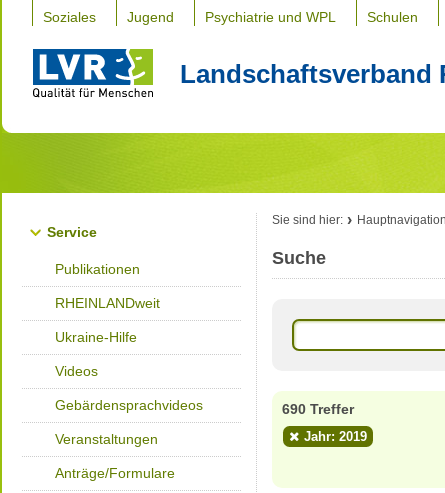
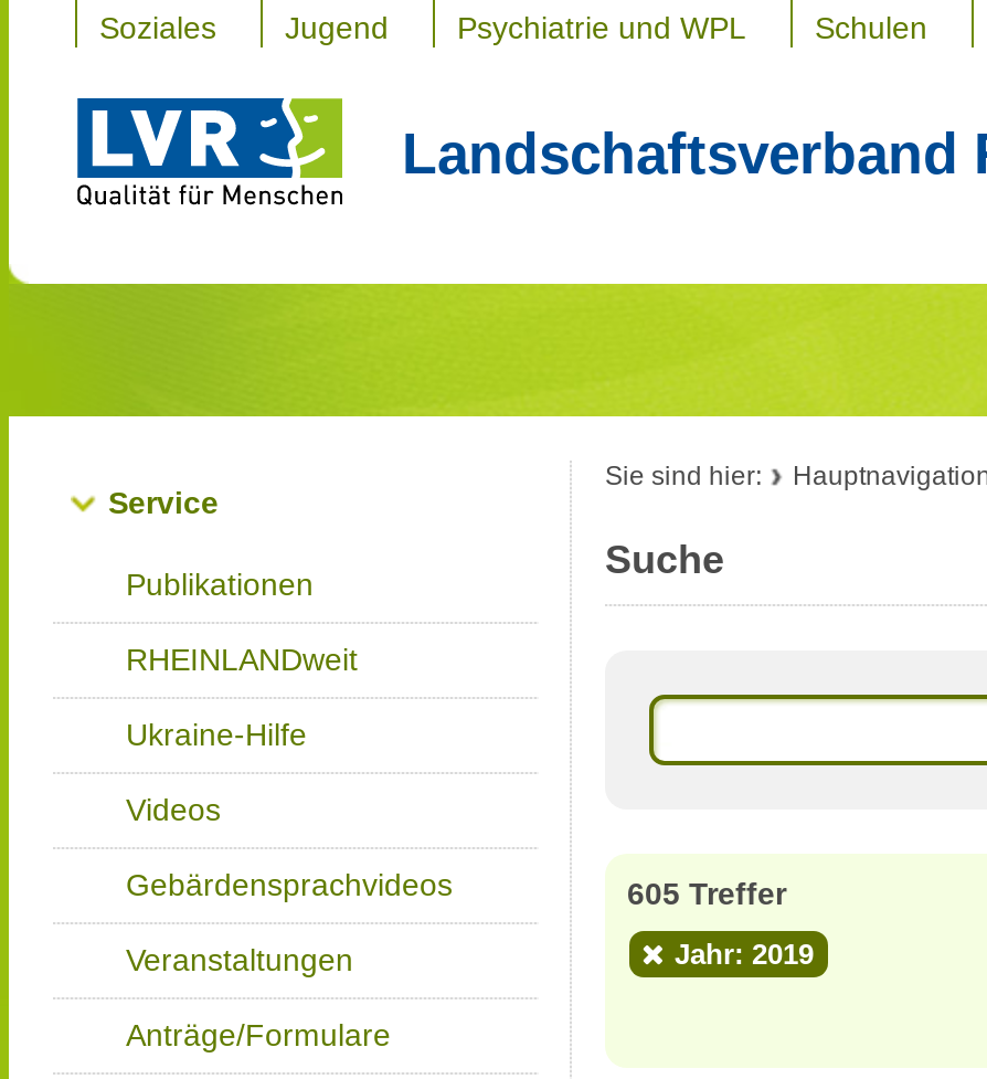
- 690 Treffer
+ 605 Treffer
